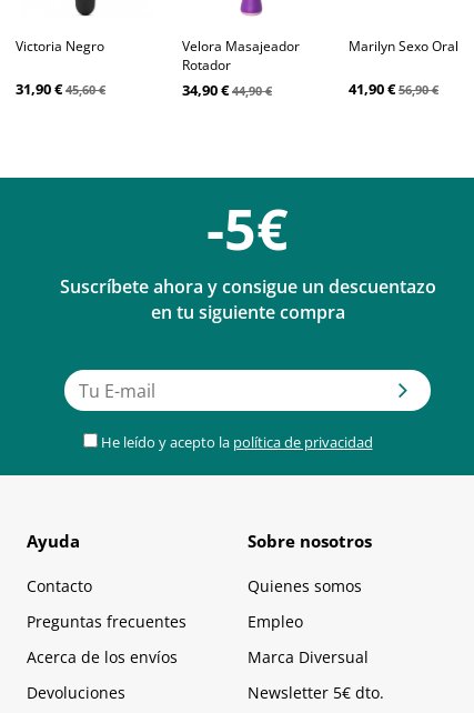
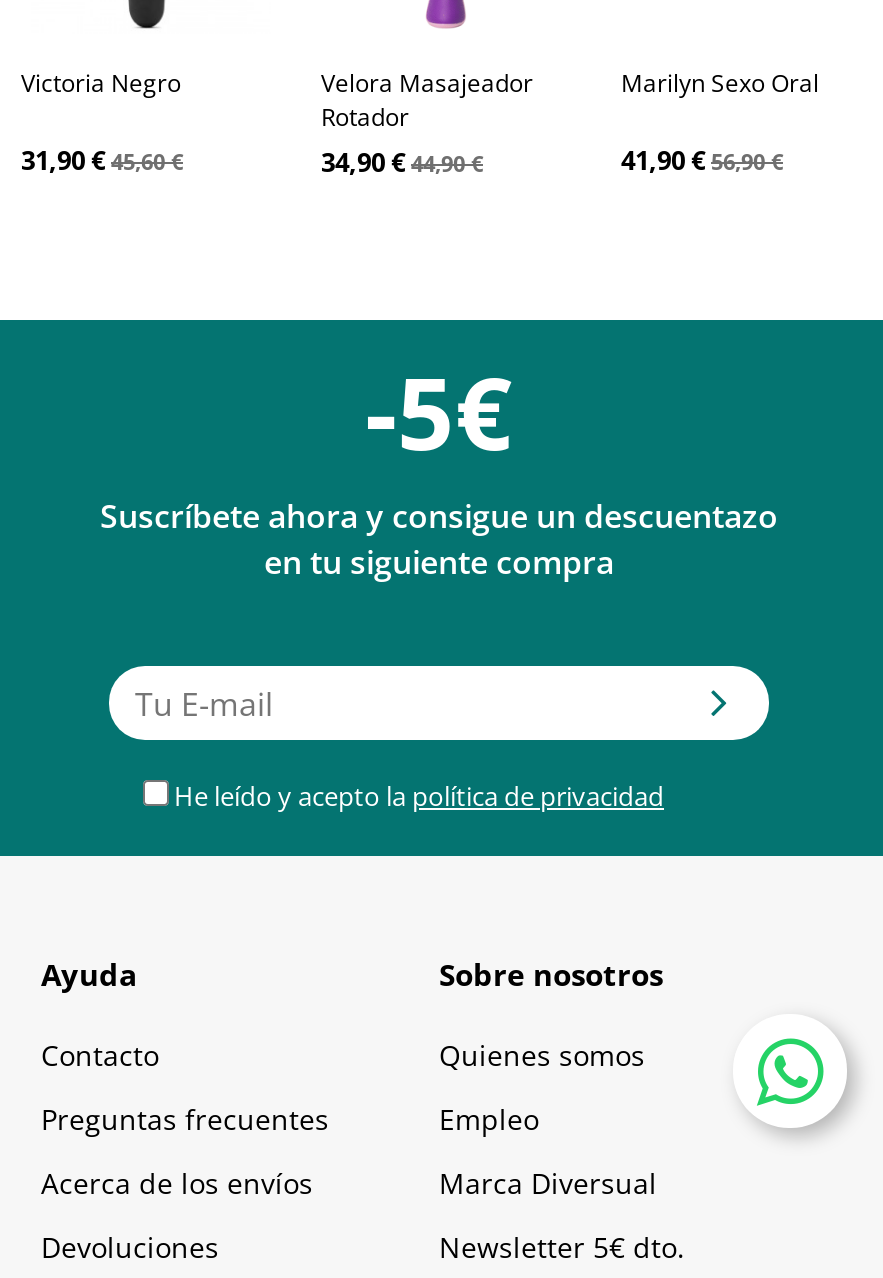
+ [image]
